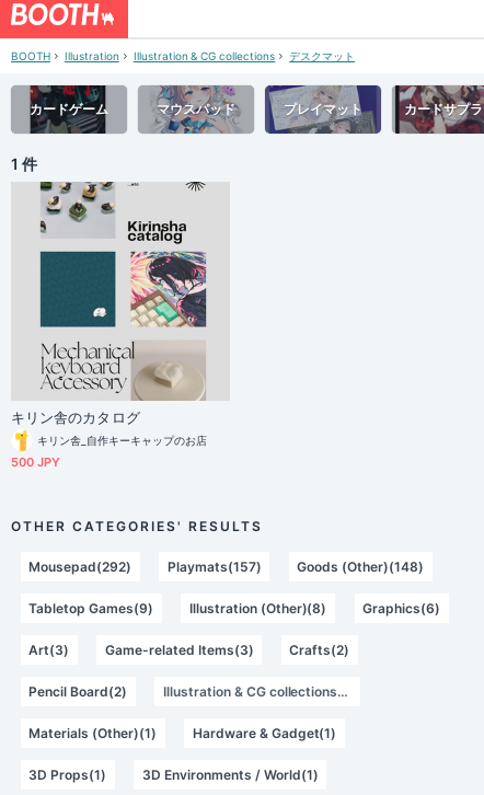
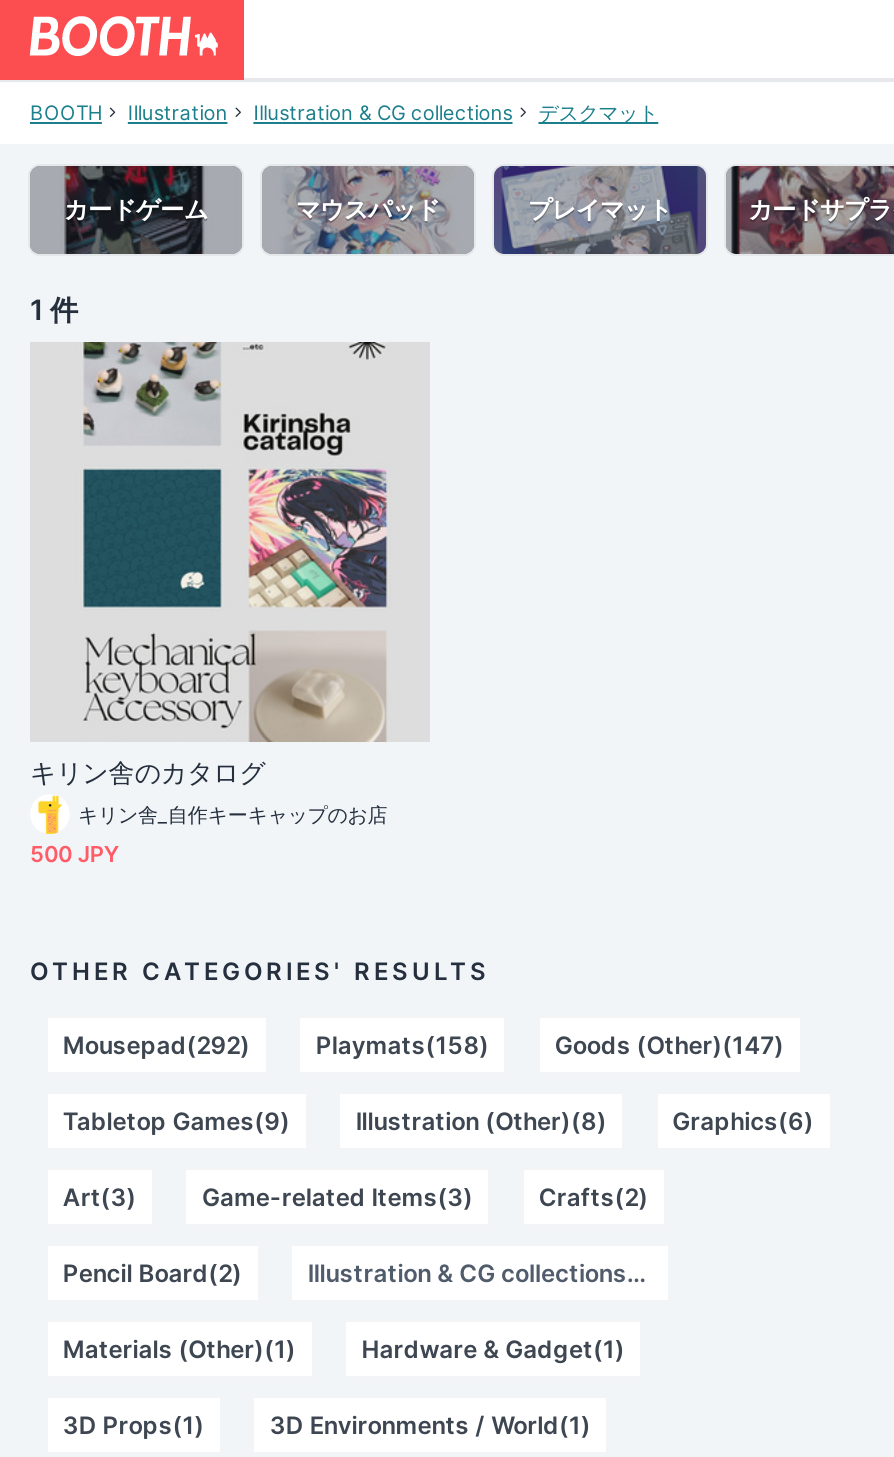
- Playmats(157)
- Goods (Other)(148)
+ Playmats(158)
+ Goods (Other)(147)
